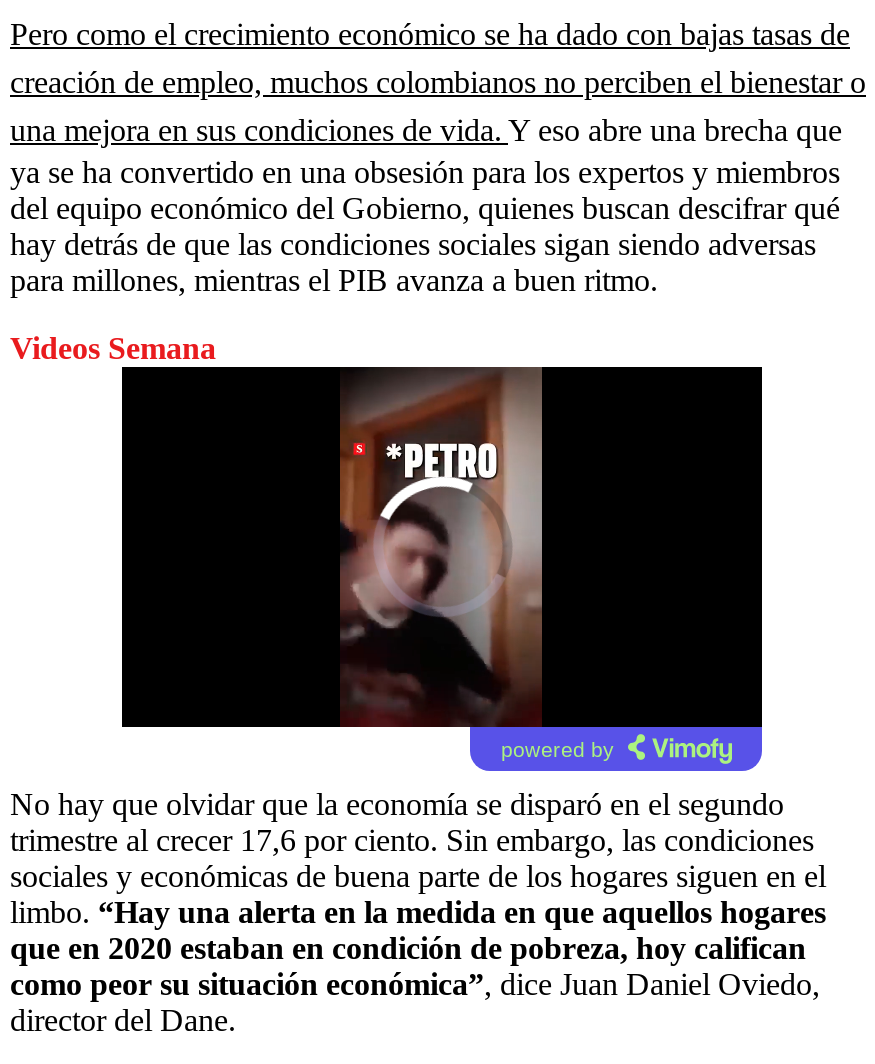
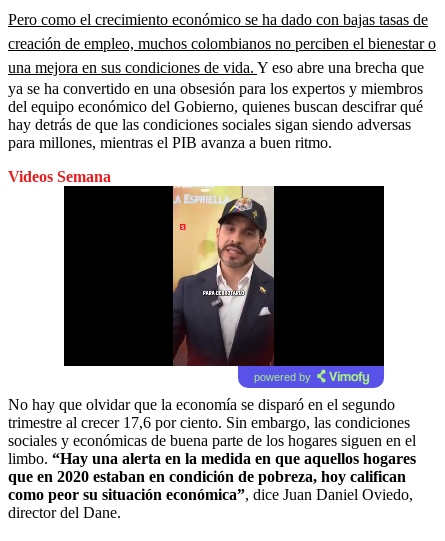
- [image]
+ [image]
